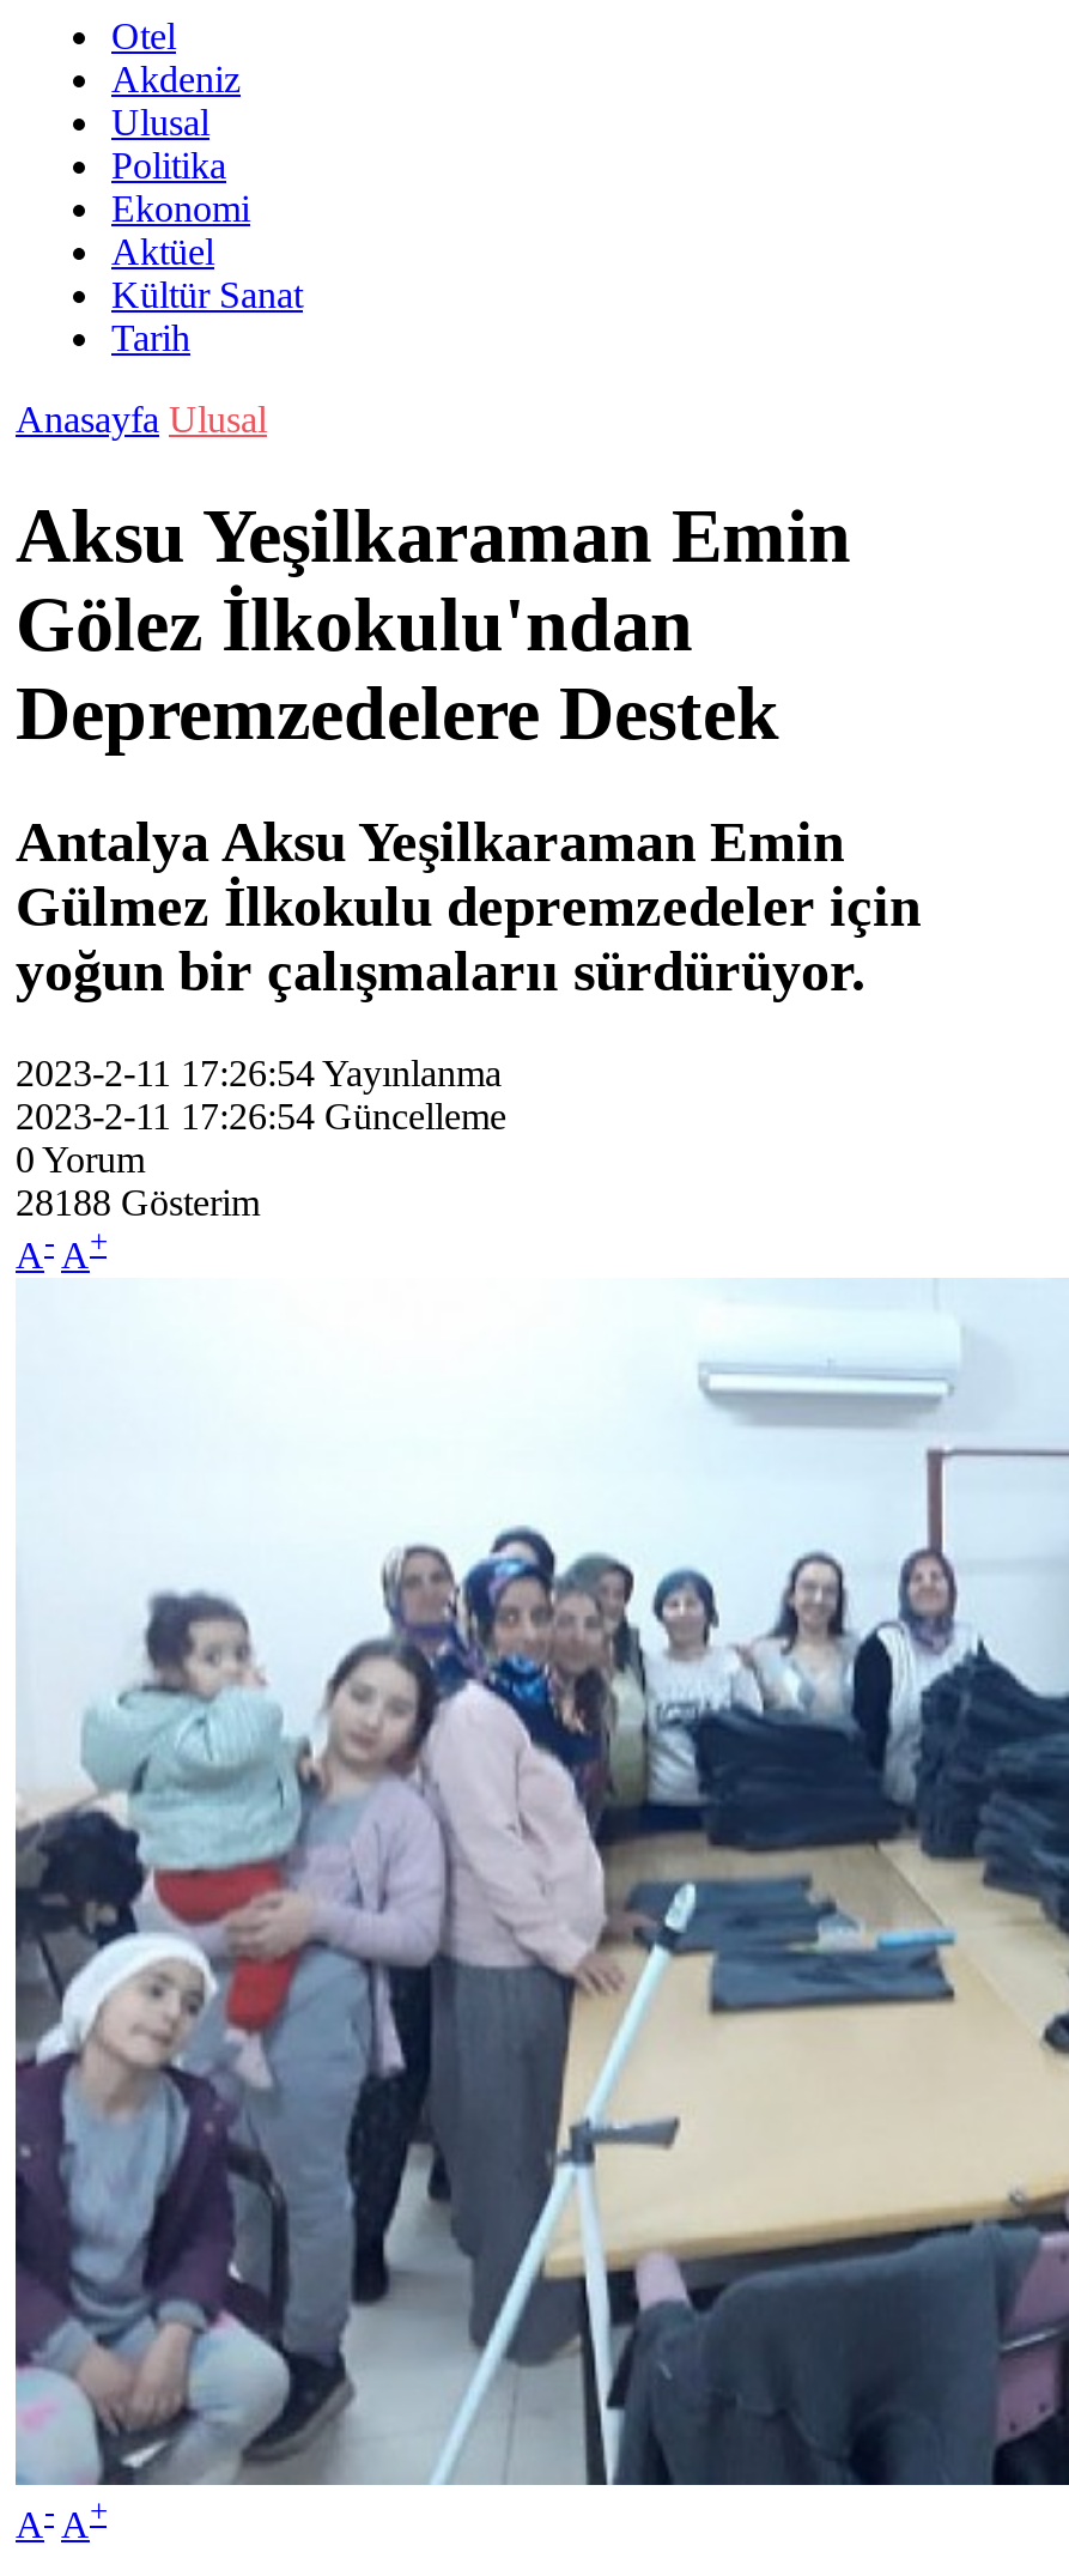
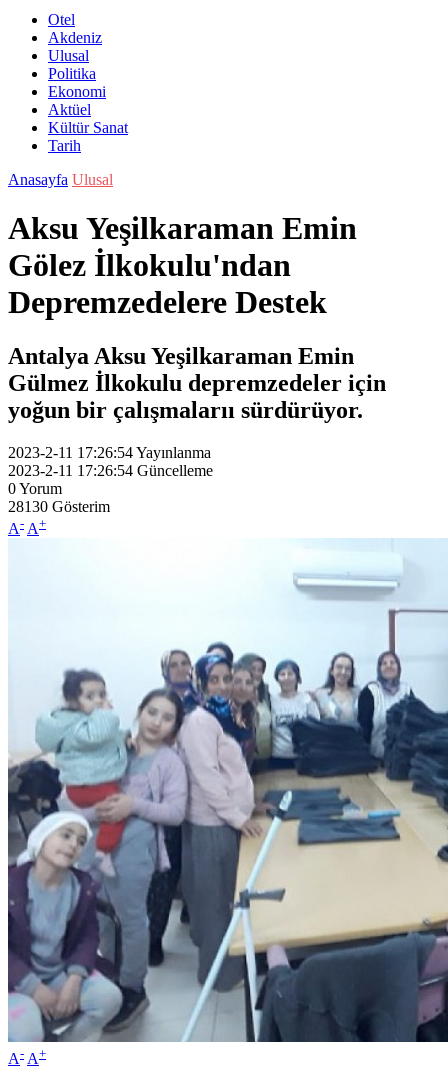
- 28188 Gösterim
+ 28130 Gösterim
